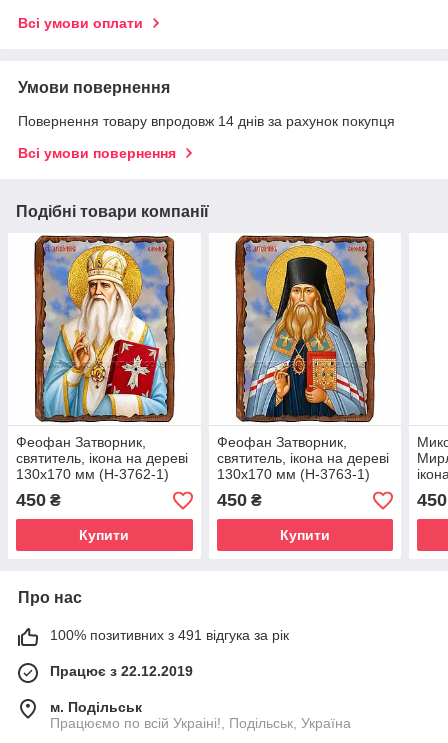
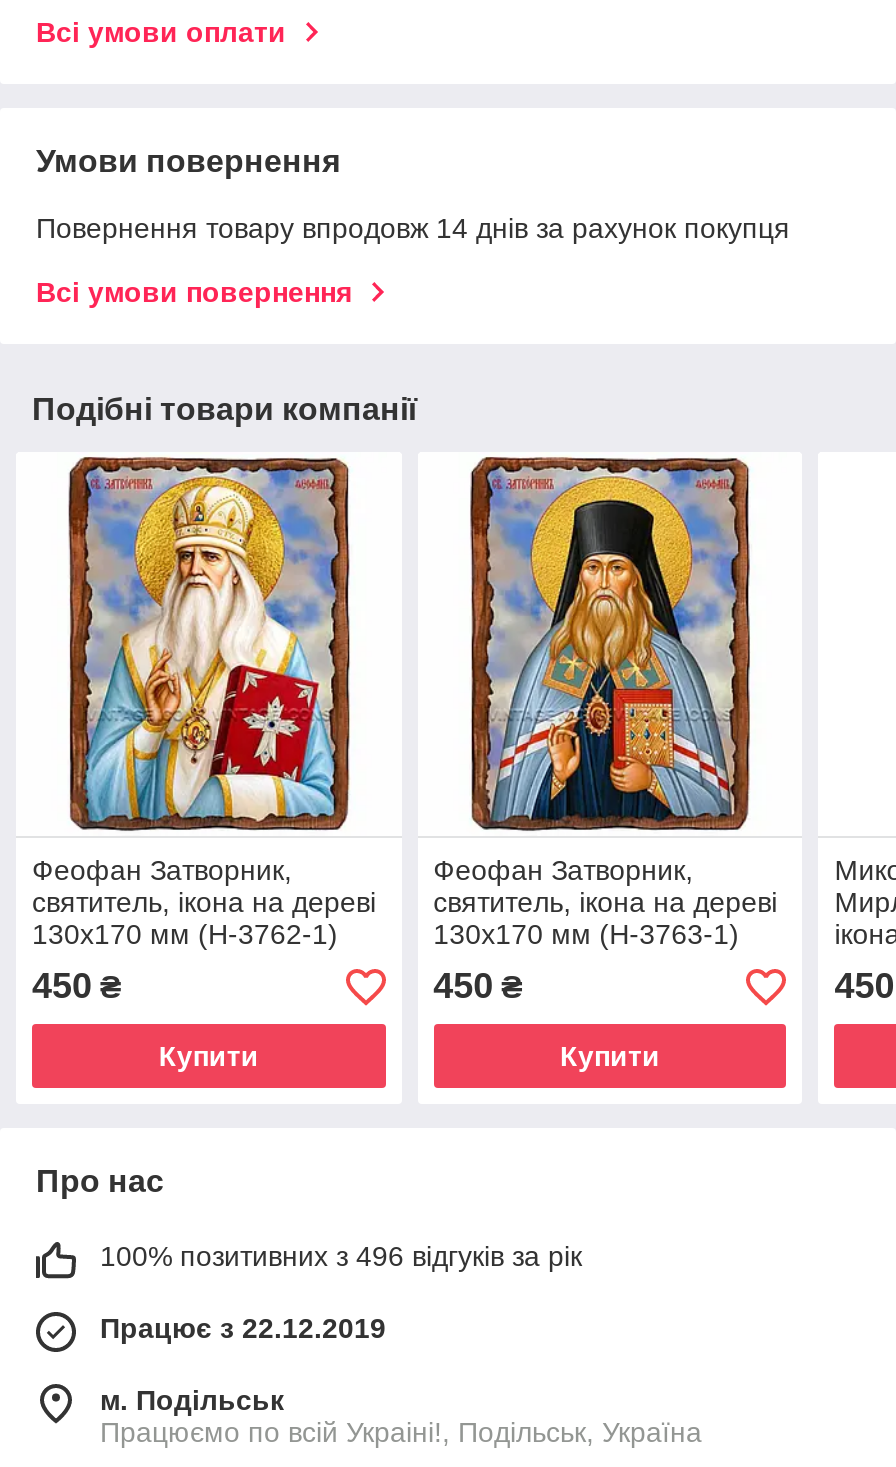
- 100% позитивних з 491 відгука за рік
+ 100% позитивних з 496 відгуків за рік
